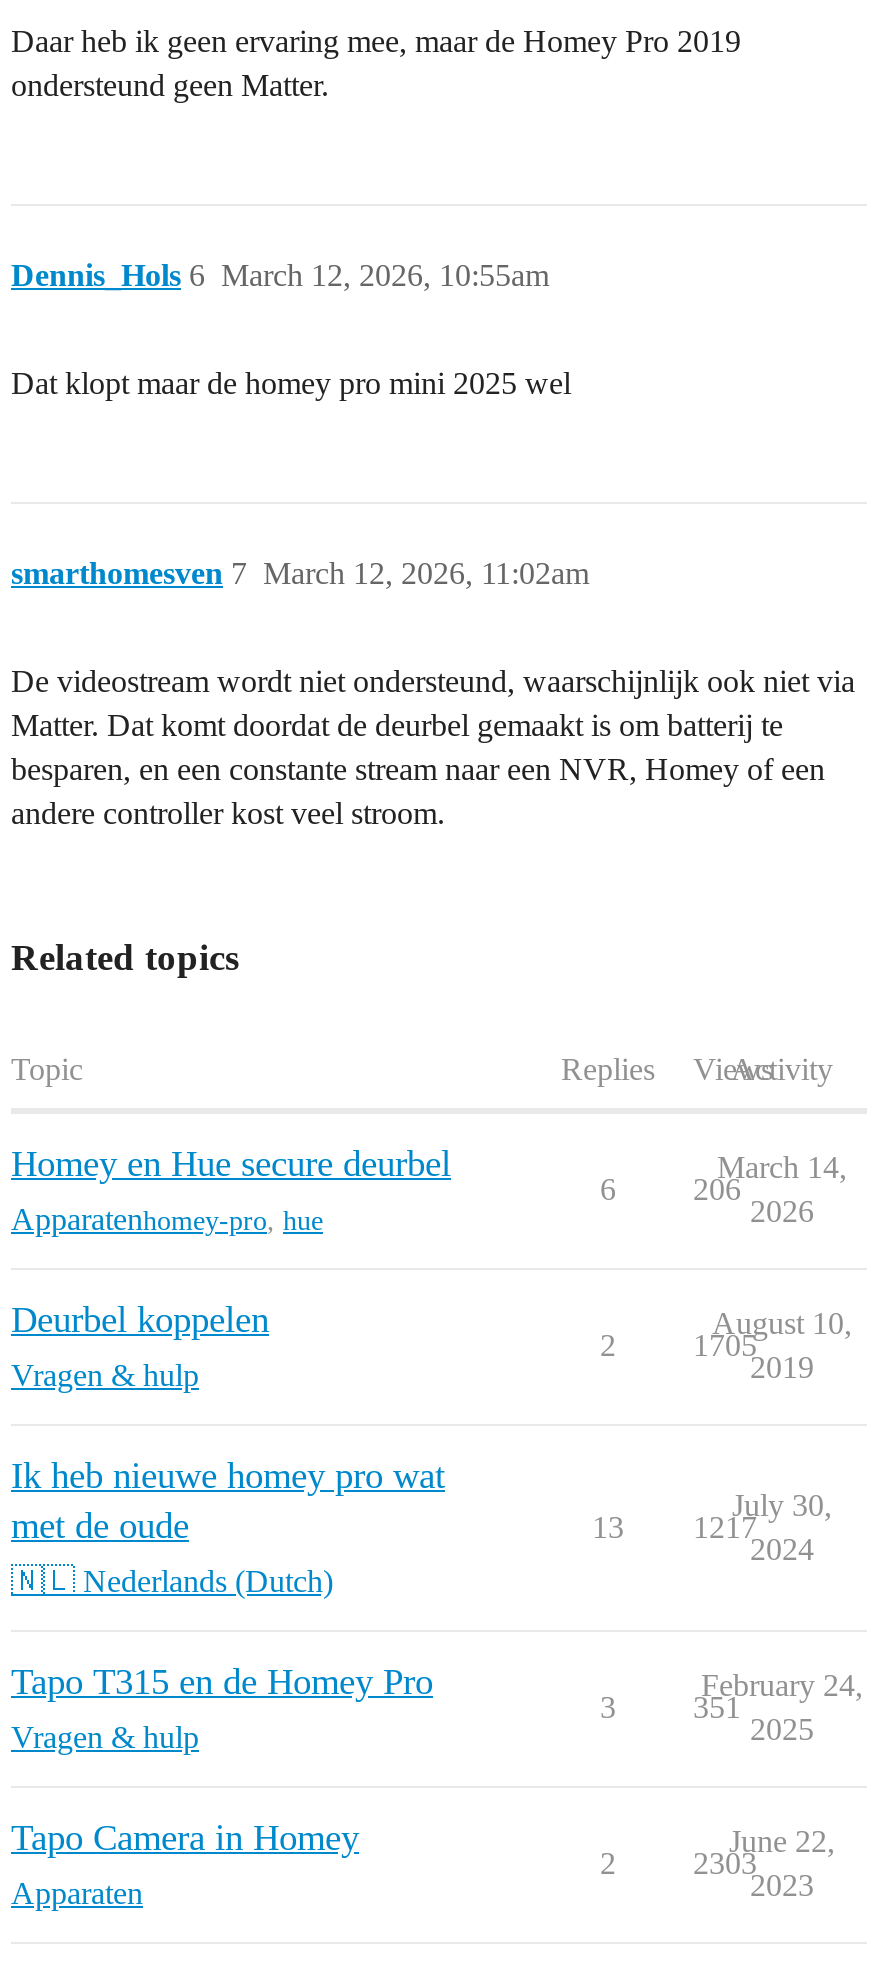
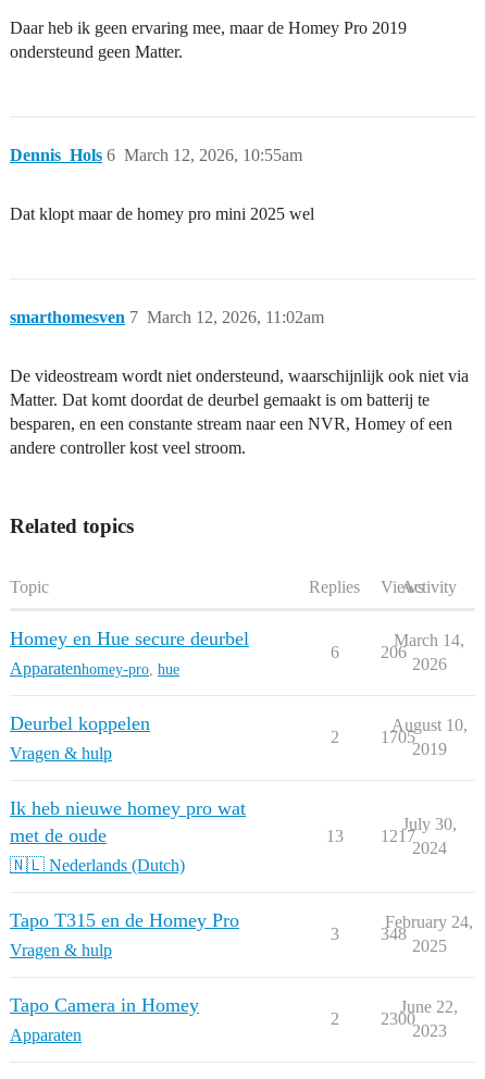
- 351
+ 348

- 2303
+ 2300
